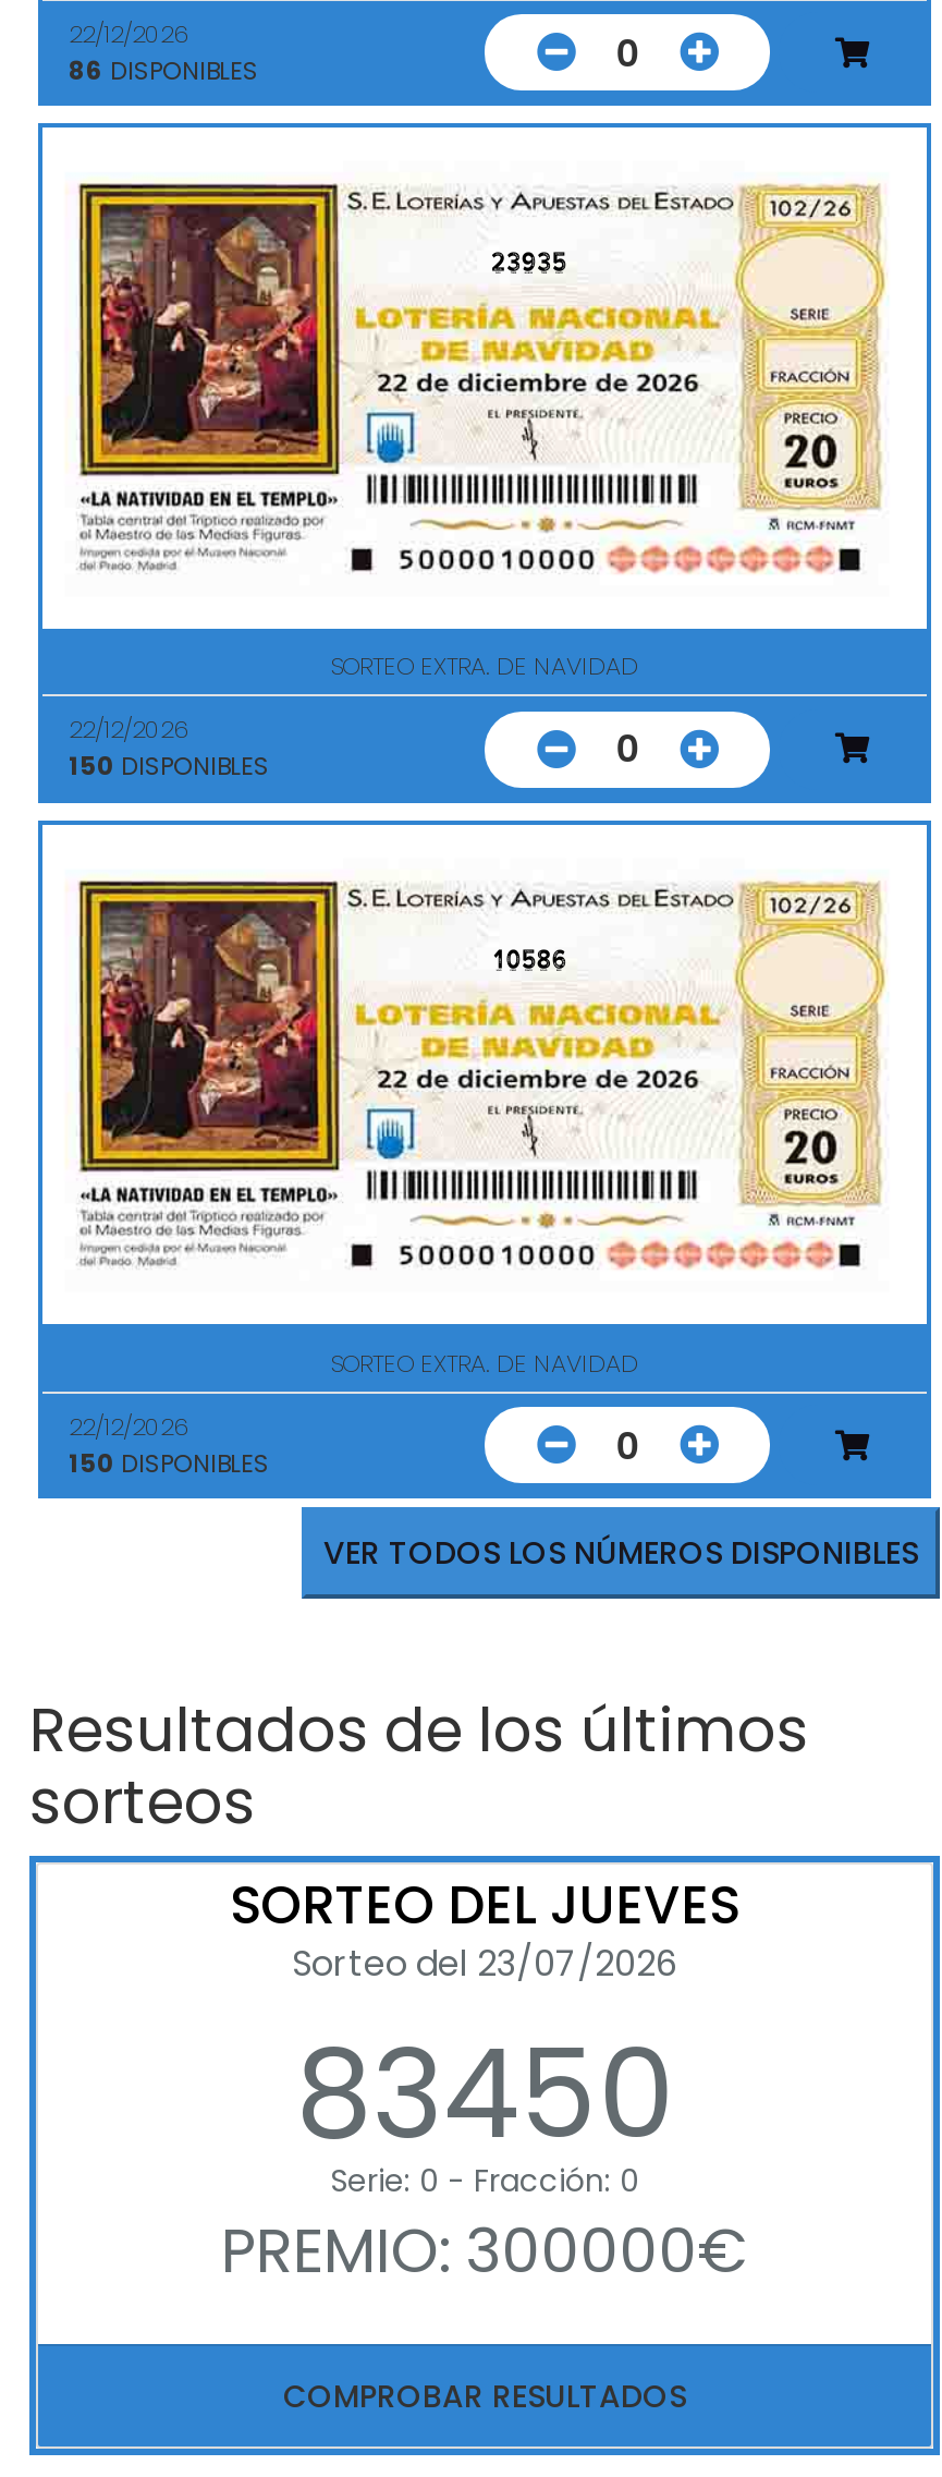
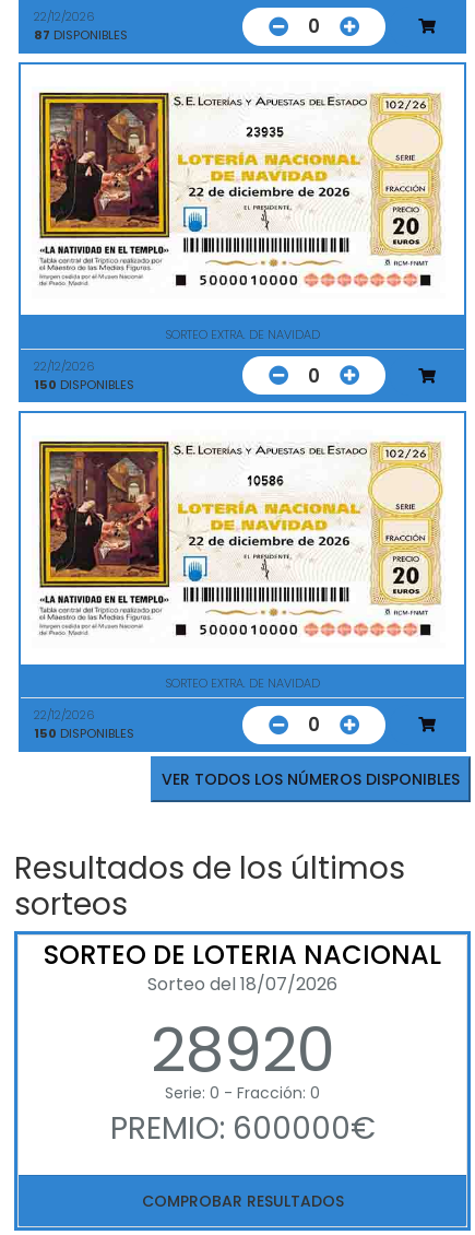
- 86 DISPONIBLES
+ 87 DISPONIBLES

- SORTEO DEL JUEVES
- Sorteo del 23/07/2026
- 83450
+ SORTEO DE LOTERIA NACIONAL
+ Sorteo del 18/07/2026
+ 28920

- PREMIO: 300000€
+ PREMIO: 600000€
